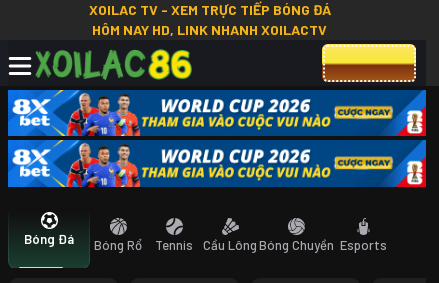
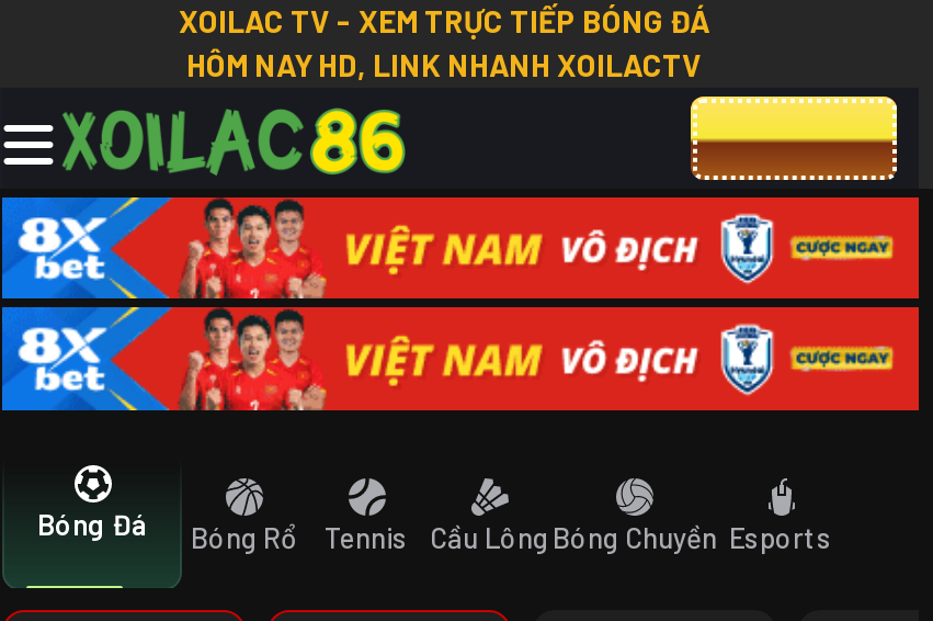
- [image]
+ [image]
